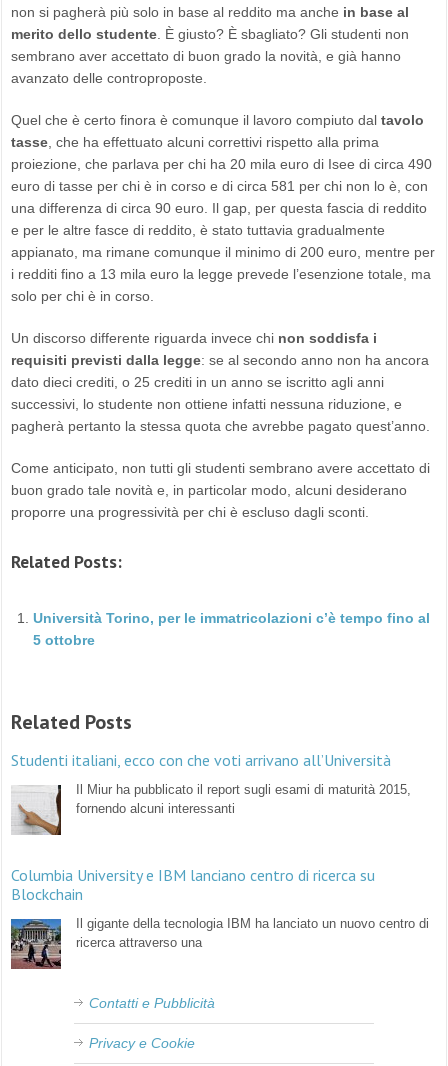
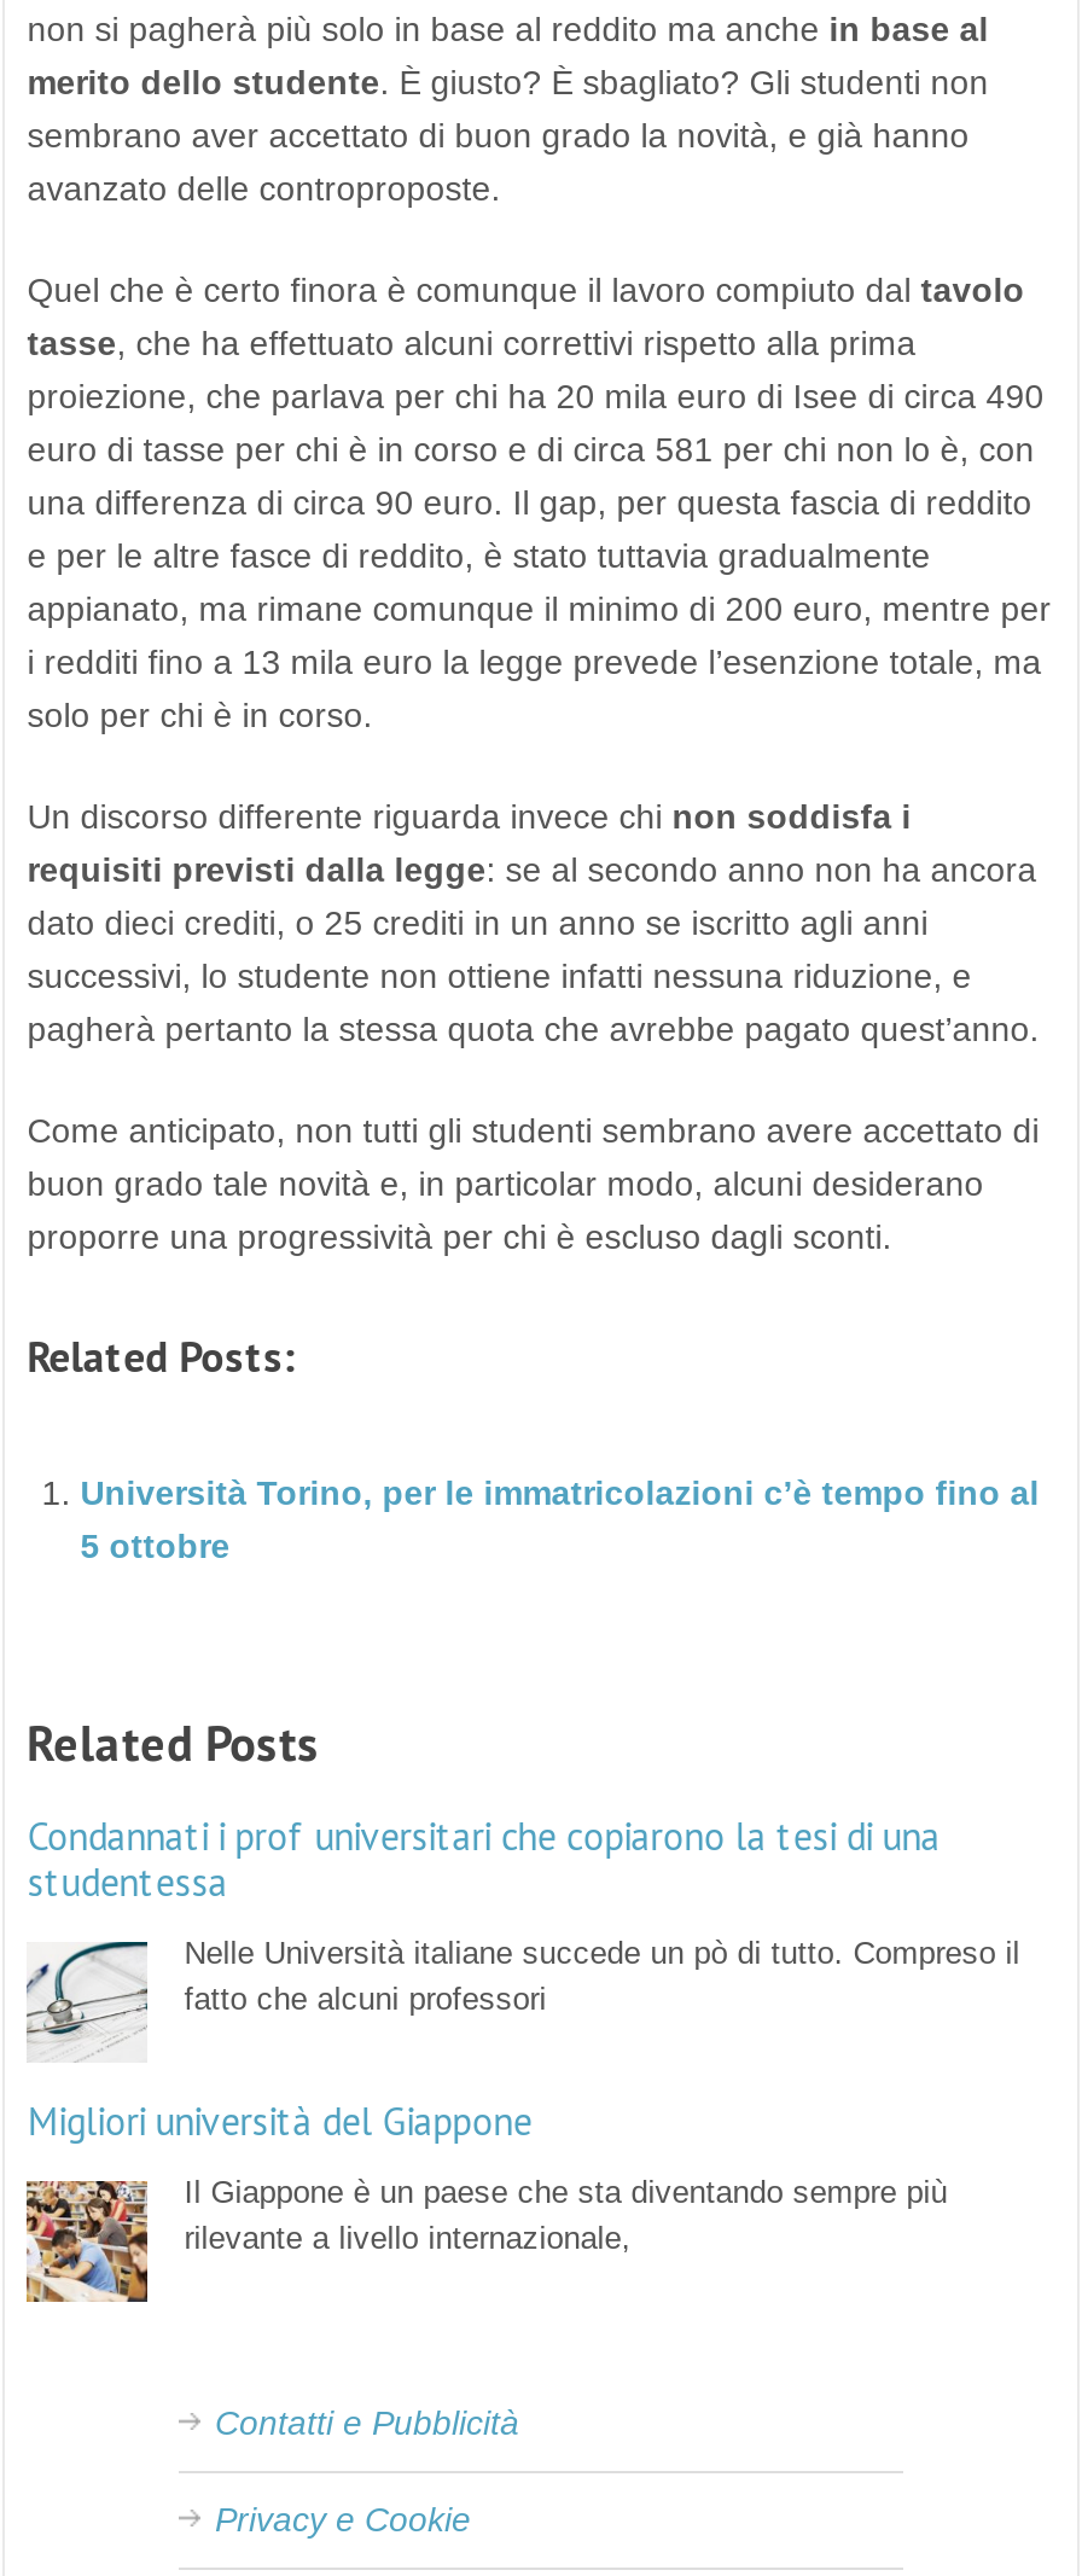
- Studenti italiani, ecco con che voti arrivano all’Università
+ Condannati i prof universitari che copiarono la tesi di una
+ studentessa

- Il Miur ha pubblicato il report sugli esami di maturità 2015,
- fornendo alcuni interessanti
+ Nelle Università italiane succede un pò di tutto. Compreso il
+ fatto che alcuni professori

- [image]
- Columbia University e IBM lanciano centro di ricerca su
- Blockchain
+ [image]
+ Migliori università del Giappone

- [image]
- Il gigante della tecnologia IBM ha lanciato un nuovo centro di
- ricerca attraverso una
+ [image]
+ Il Giappone è un paese che sta diventando sempre più
+ rilevante a livello internazionale,
